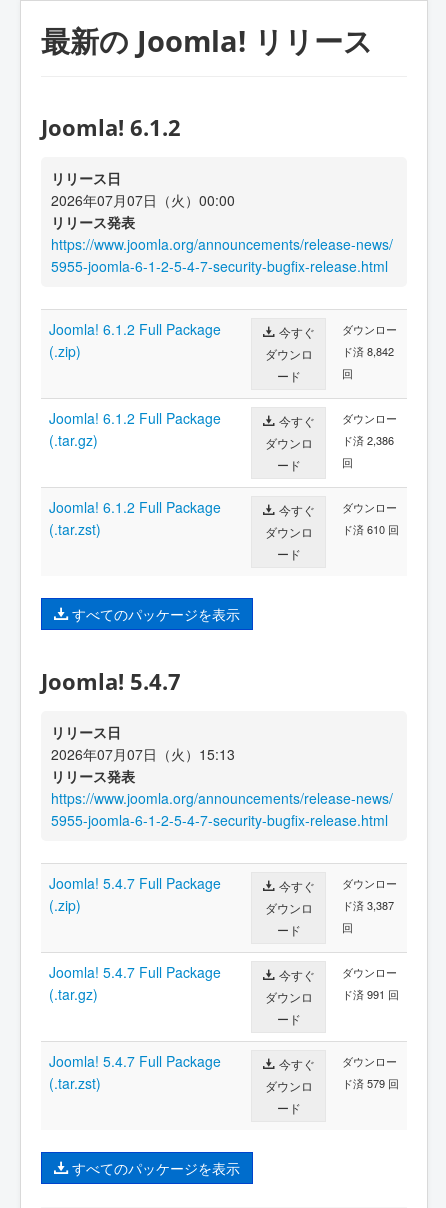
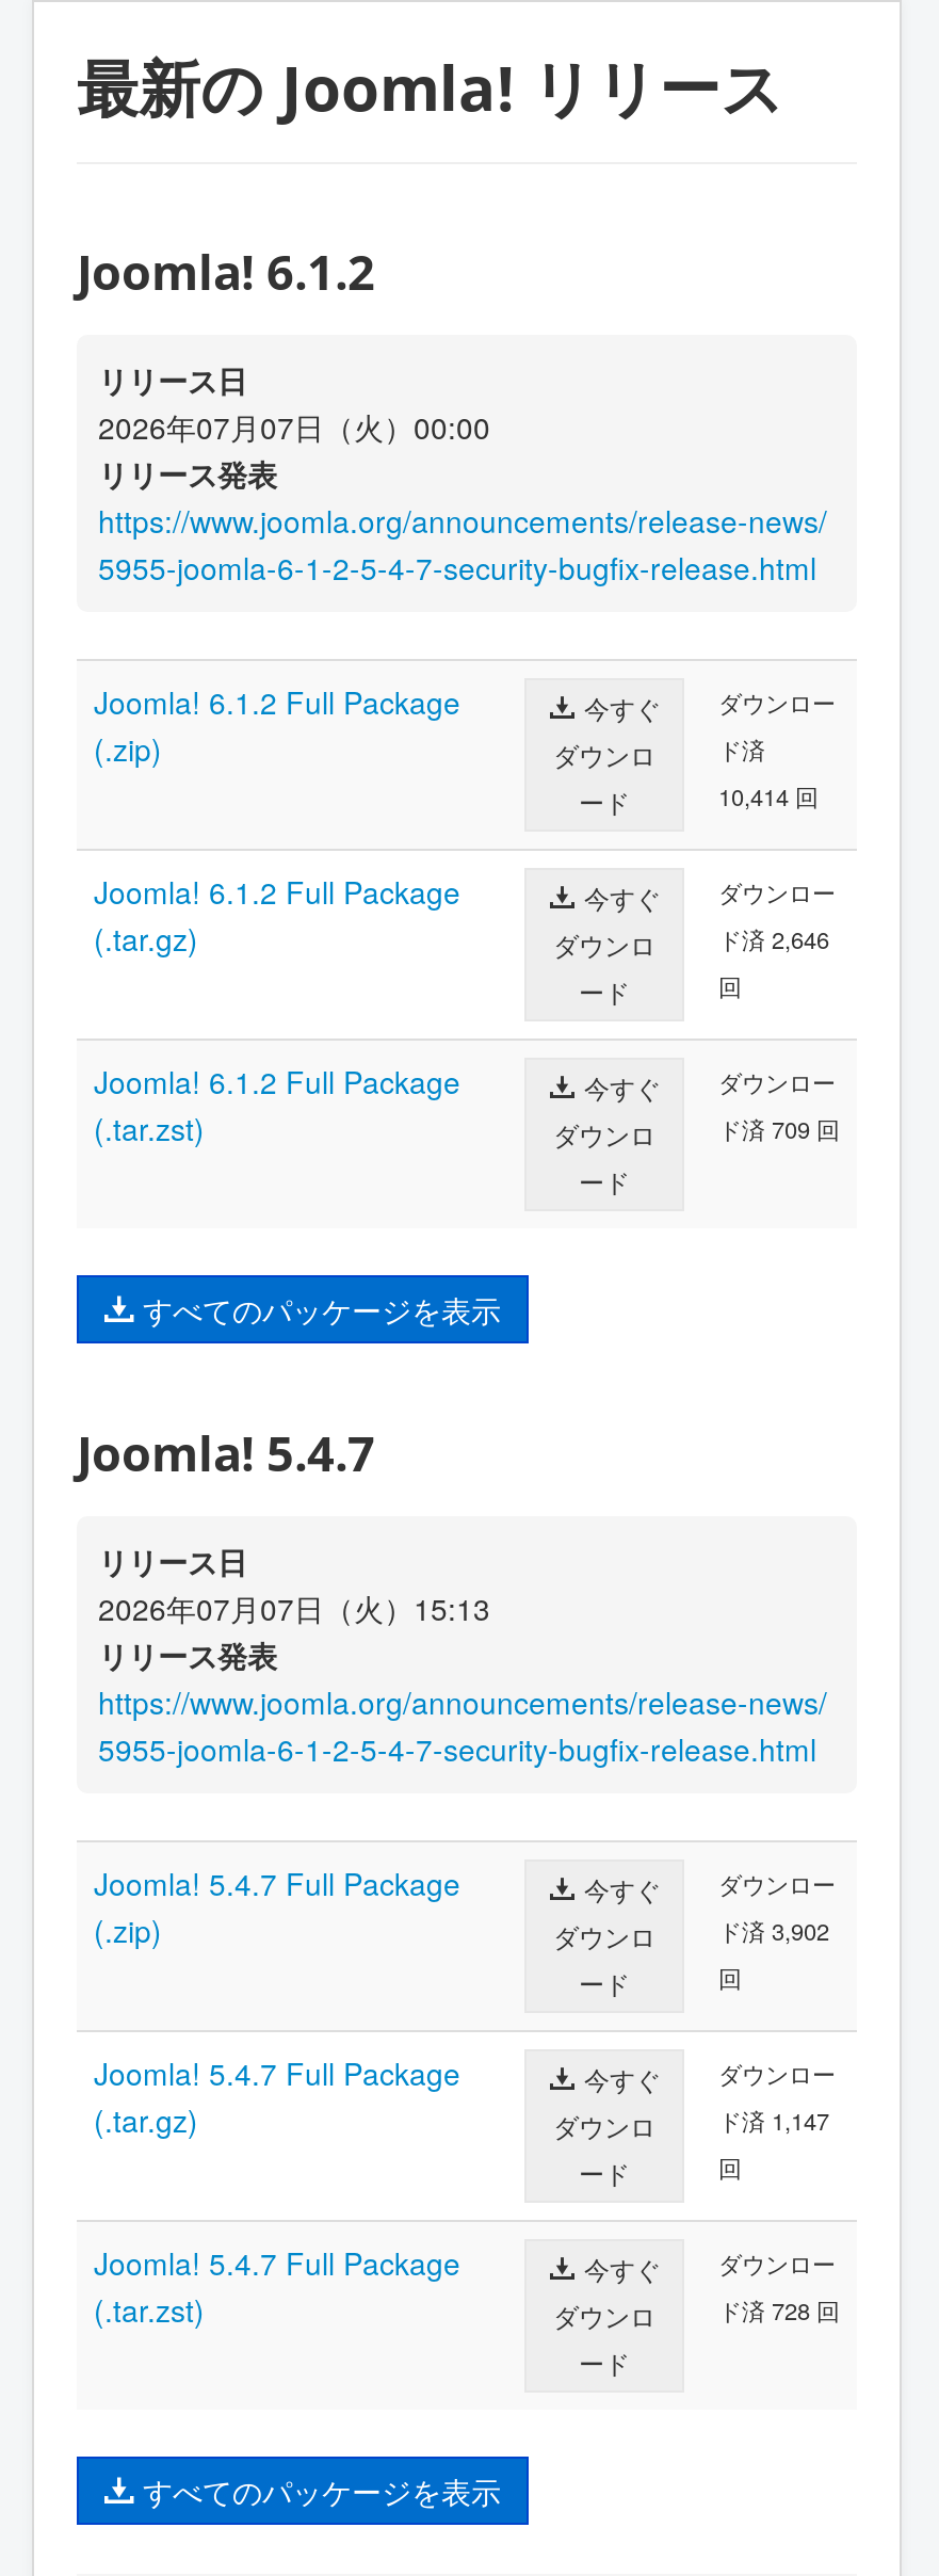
- ド済 8,842
- 回
+ ド済
+ 10,414 回

- ダウンロ ド済 2,386
+ ダウンロ ド済 2,646

- ダウンロ ド済 610 回
+ ダウンロ ド済 709 回

- ダウンロ ド済 3,387
+ ダウンロ ド済 3,902

- ド済 991 回
+ ド済 1,147
+ 回

- ダウンロ ド済 579 回
+ ダウンロ ド済 728 回
